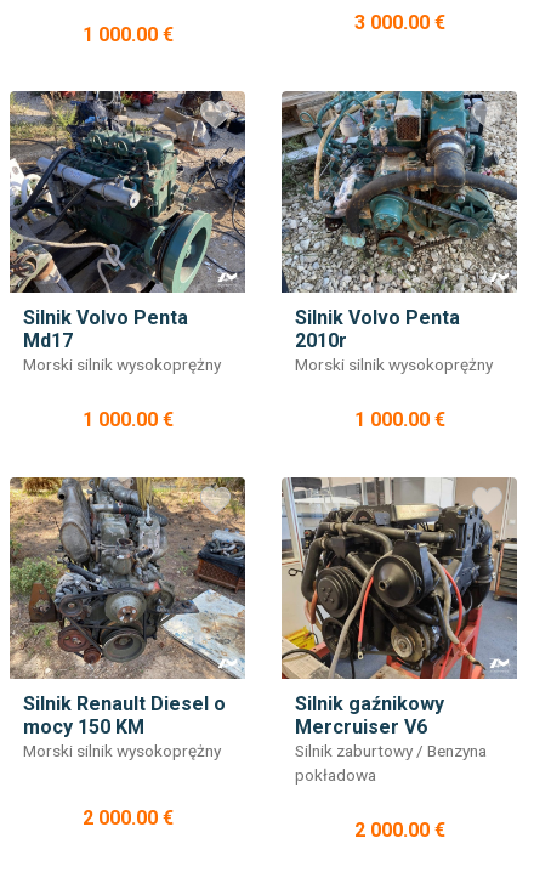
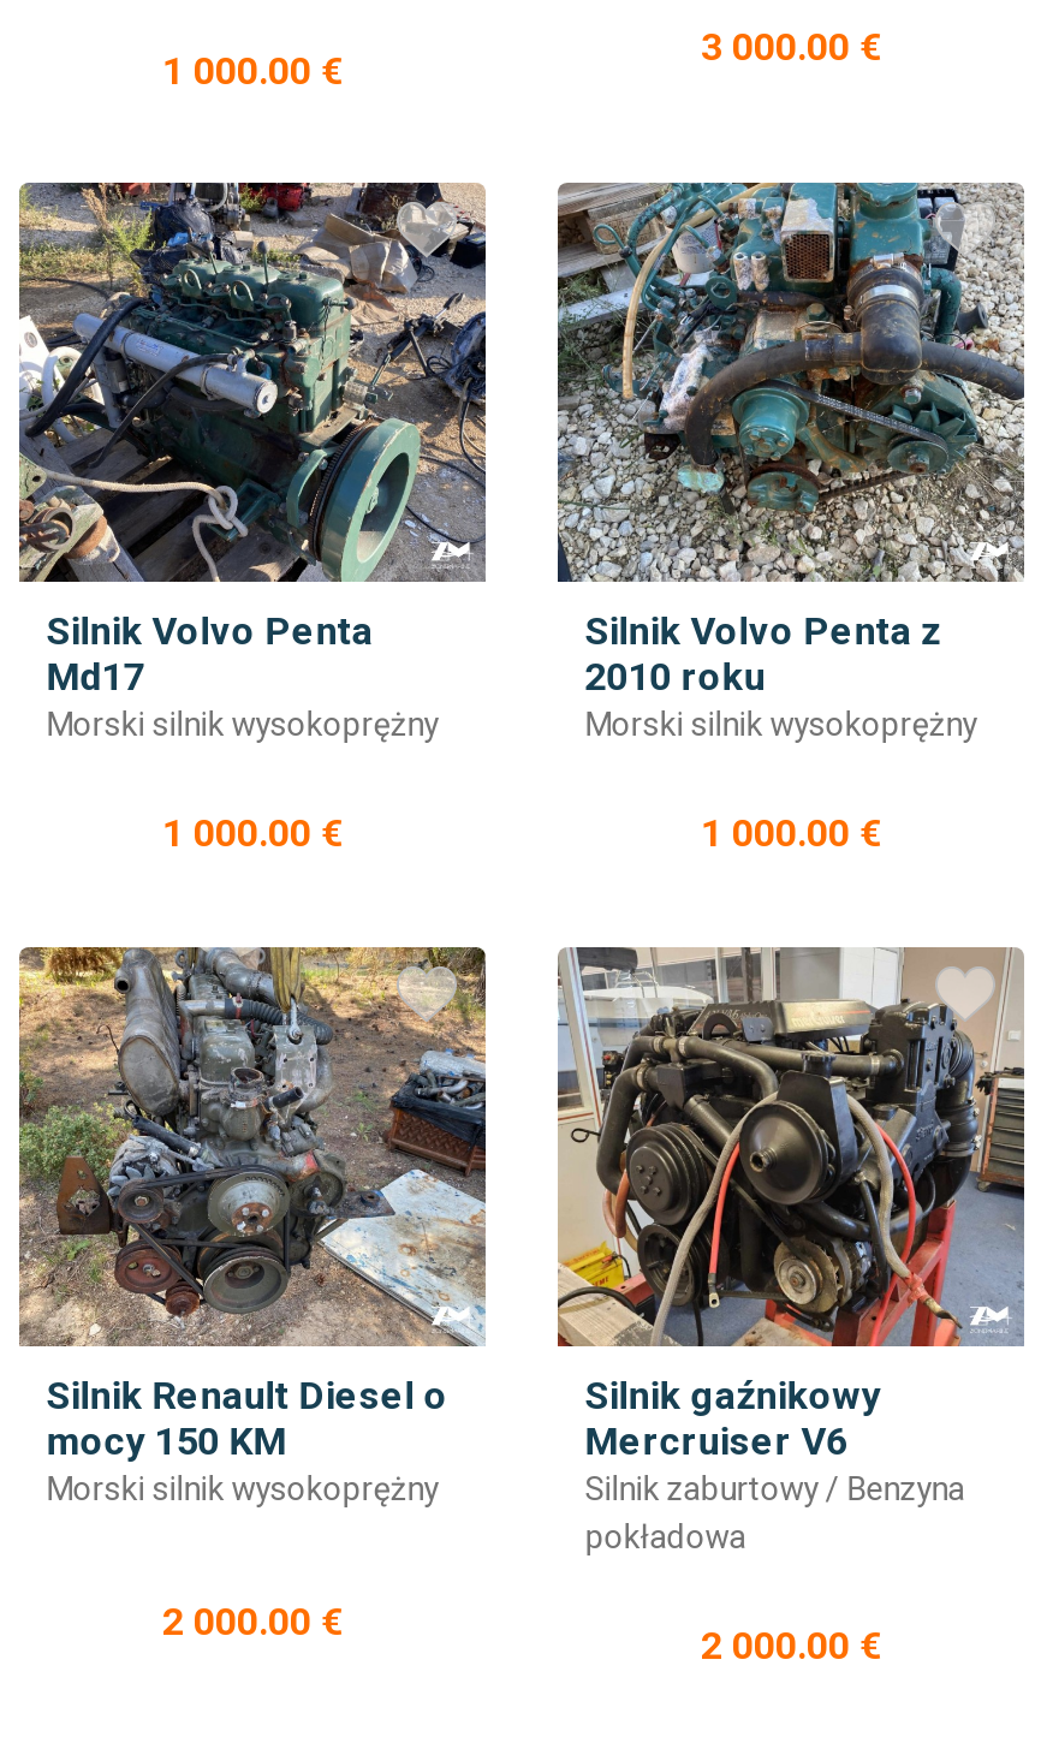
- Silnik Volvo Penta
- 2010r
+ Silnik Volvo Penta z
+ 2010 roku
